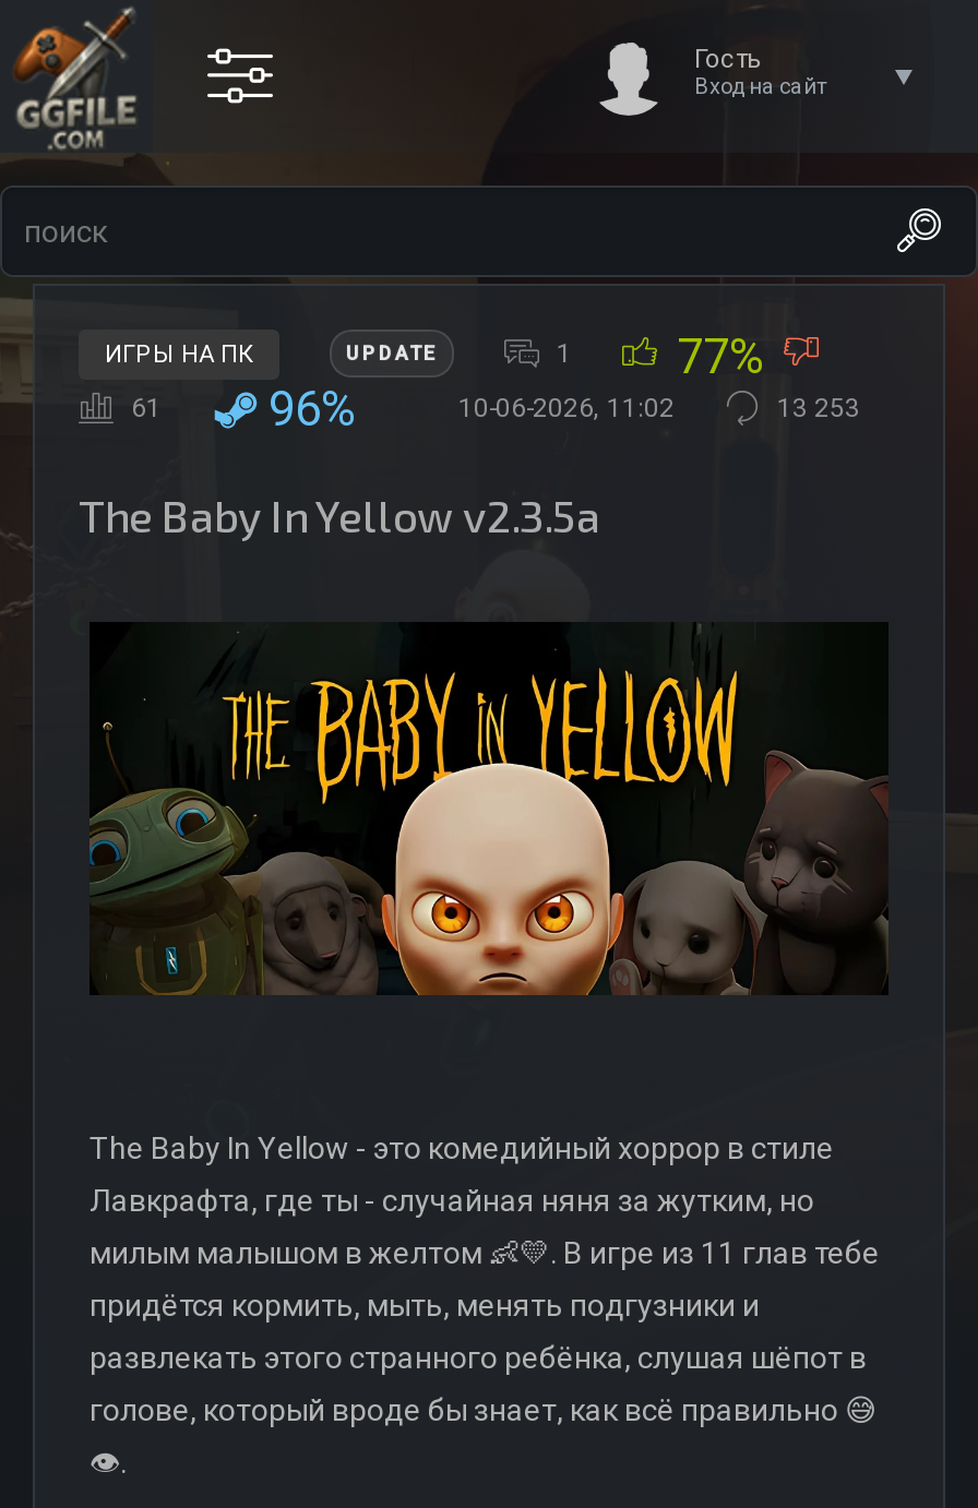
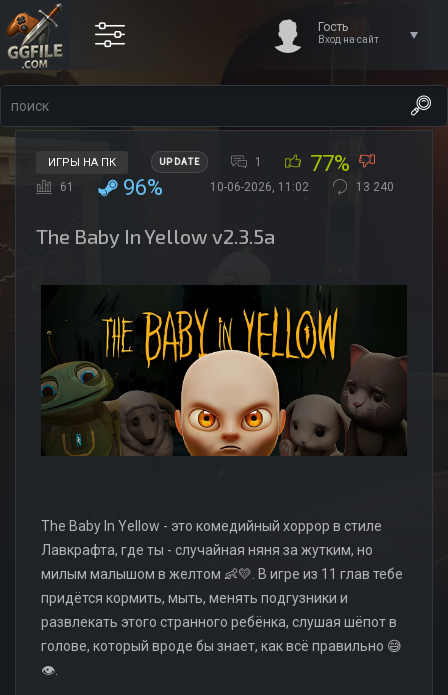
- 13 253
+ 13 240
